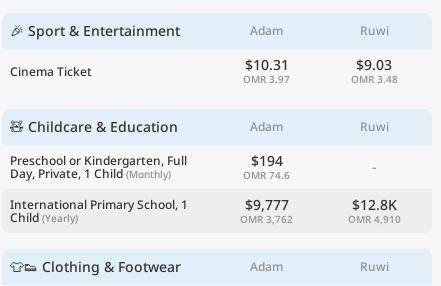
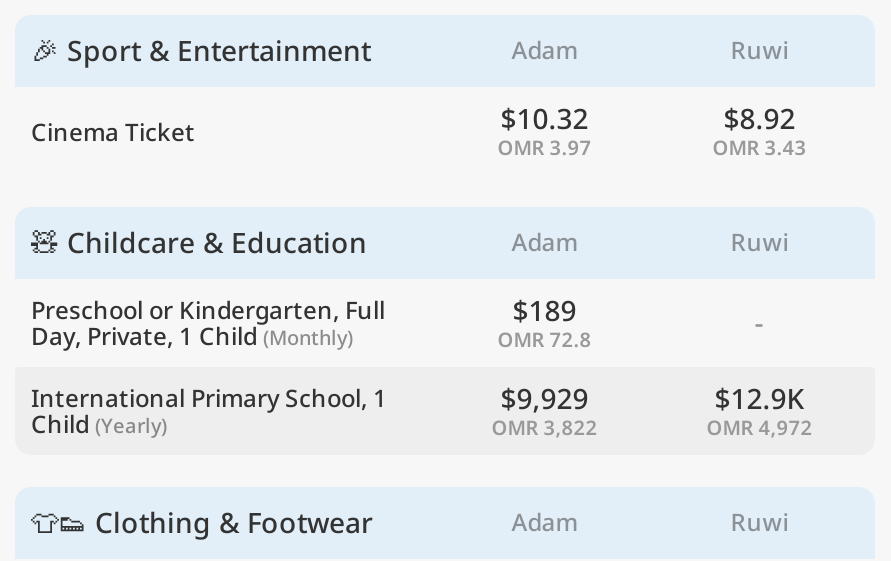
- $10.31
+ $10.32

- $9.03
+ $8.92

- OMR 3.48
+ OMR 3.43

- $194
+ $189

- OMR 74.6
+ OMR 72.8

- $9,777
- OMR 3,762
+ $9,929
+ OMR 3,822

- $12.8K
- OMR 4,910
+ $12.9K
+ OMR 4,972
